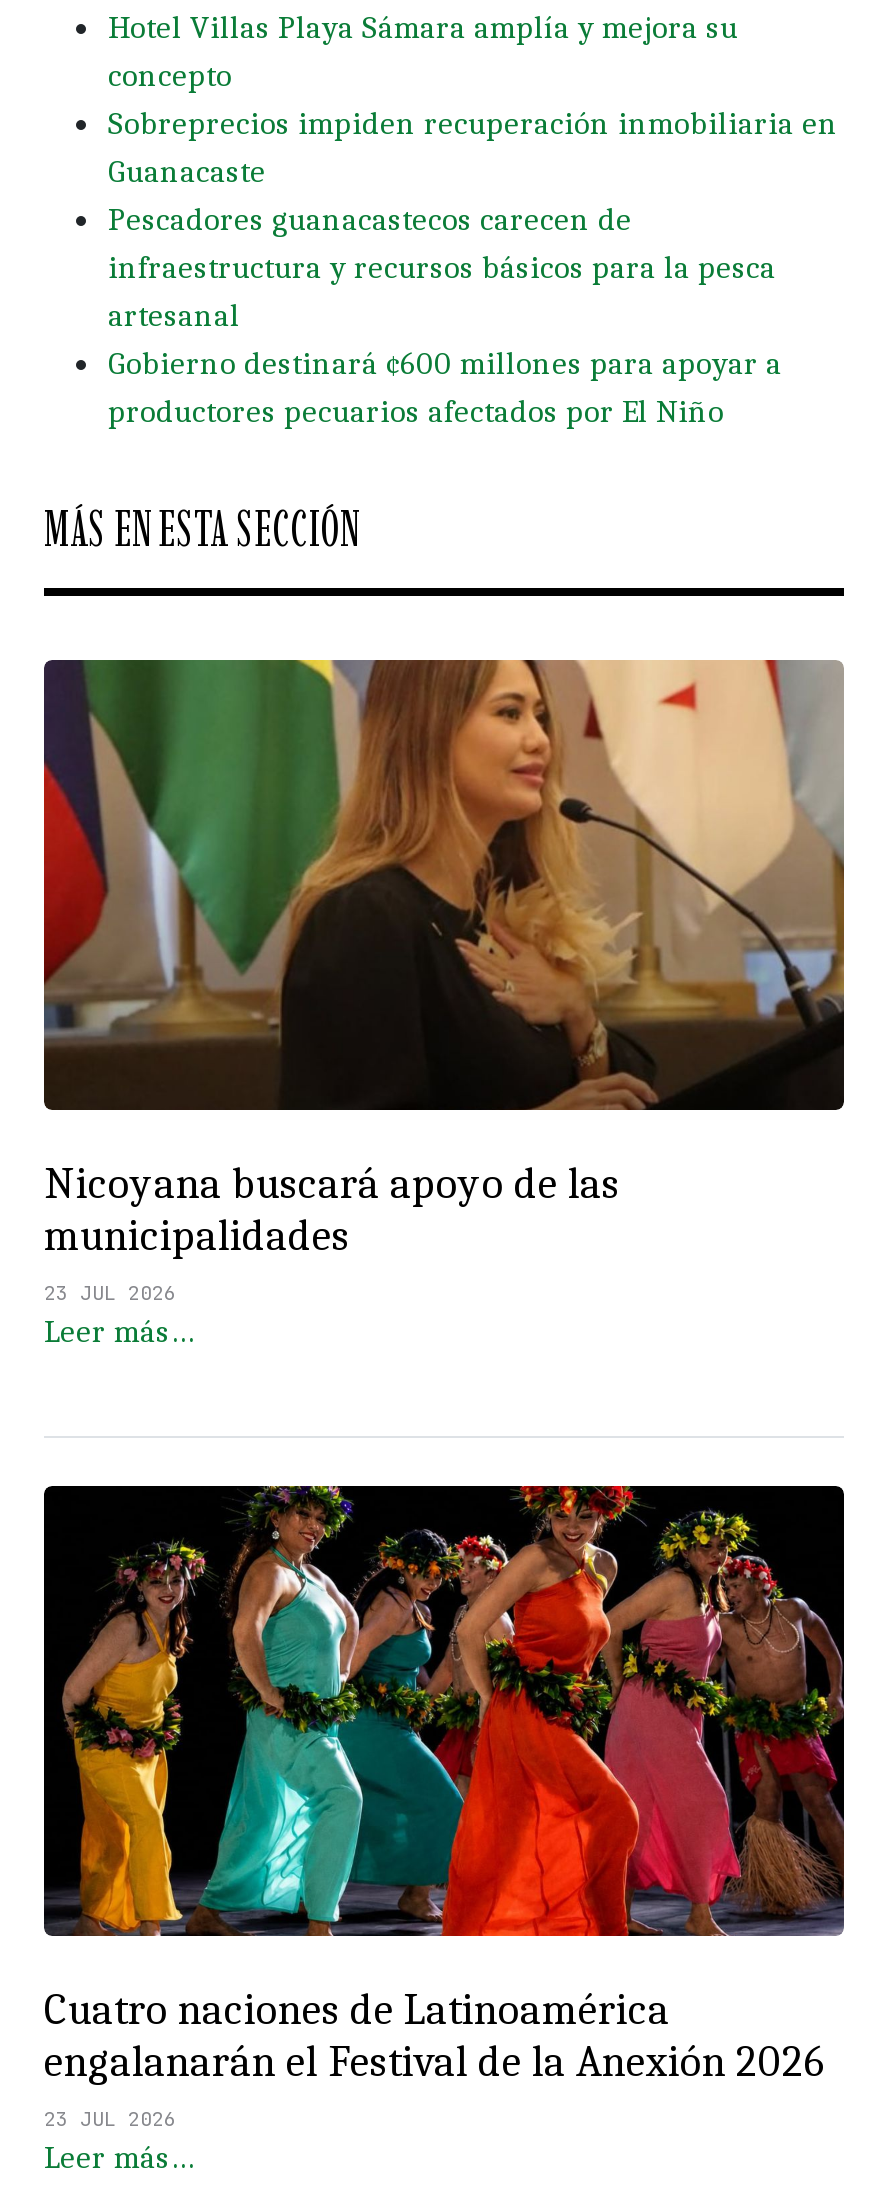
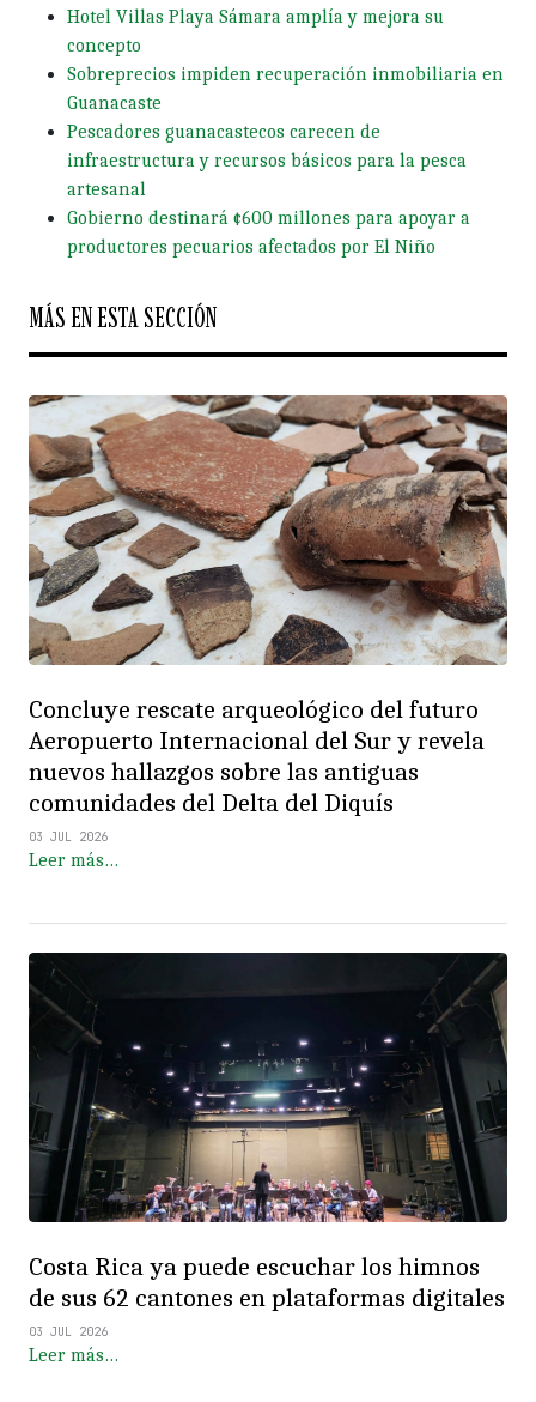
- [image]
- Nicoyana buscará apoyo de las
- municipalidades
- 23 JUL 2026
+ [image]
+ Concluye rescate arqueológico del futuro
+ Aeropuerto Internacional del Sur y revela
+ nuevos hallazgos sobre las antiguas
+ comunidades del Delta del Diquís
+ 03 JUL 2026

- [image]
- Cuatro naciones de Latinoamérica
- engalanarán el Festival de la Anexión 2026
- 23 JUL 2026
+ [image]
+ Costa Rica ya puede escuchar los himnos
+ de sus 62 cantones en plataformas digitales
+ 03 JUL 2026
